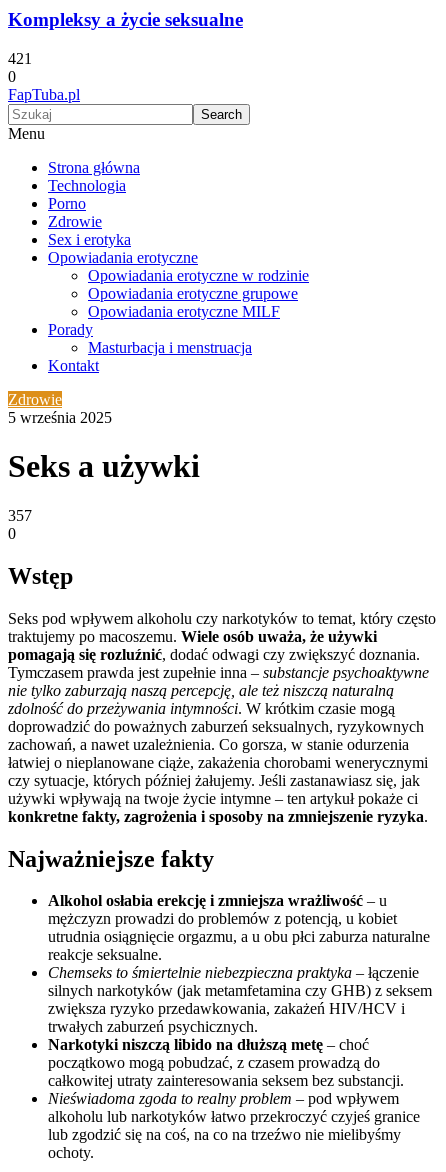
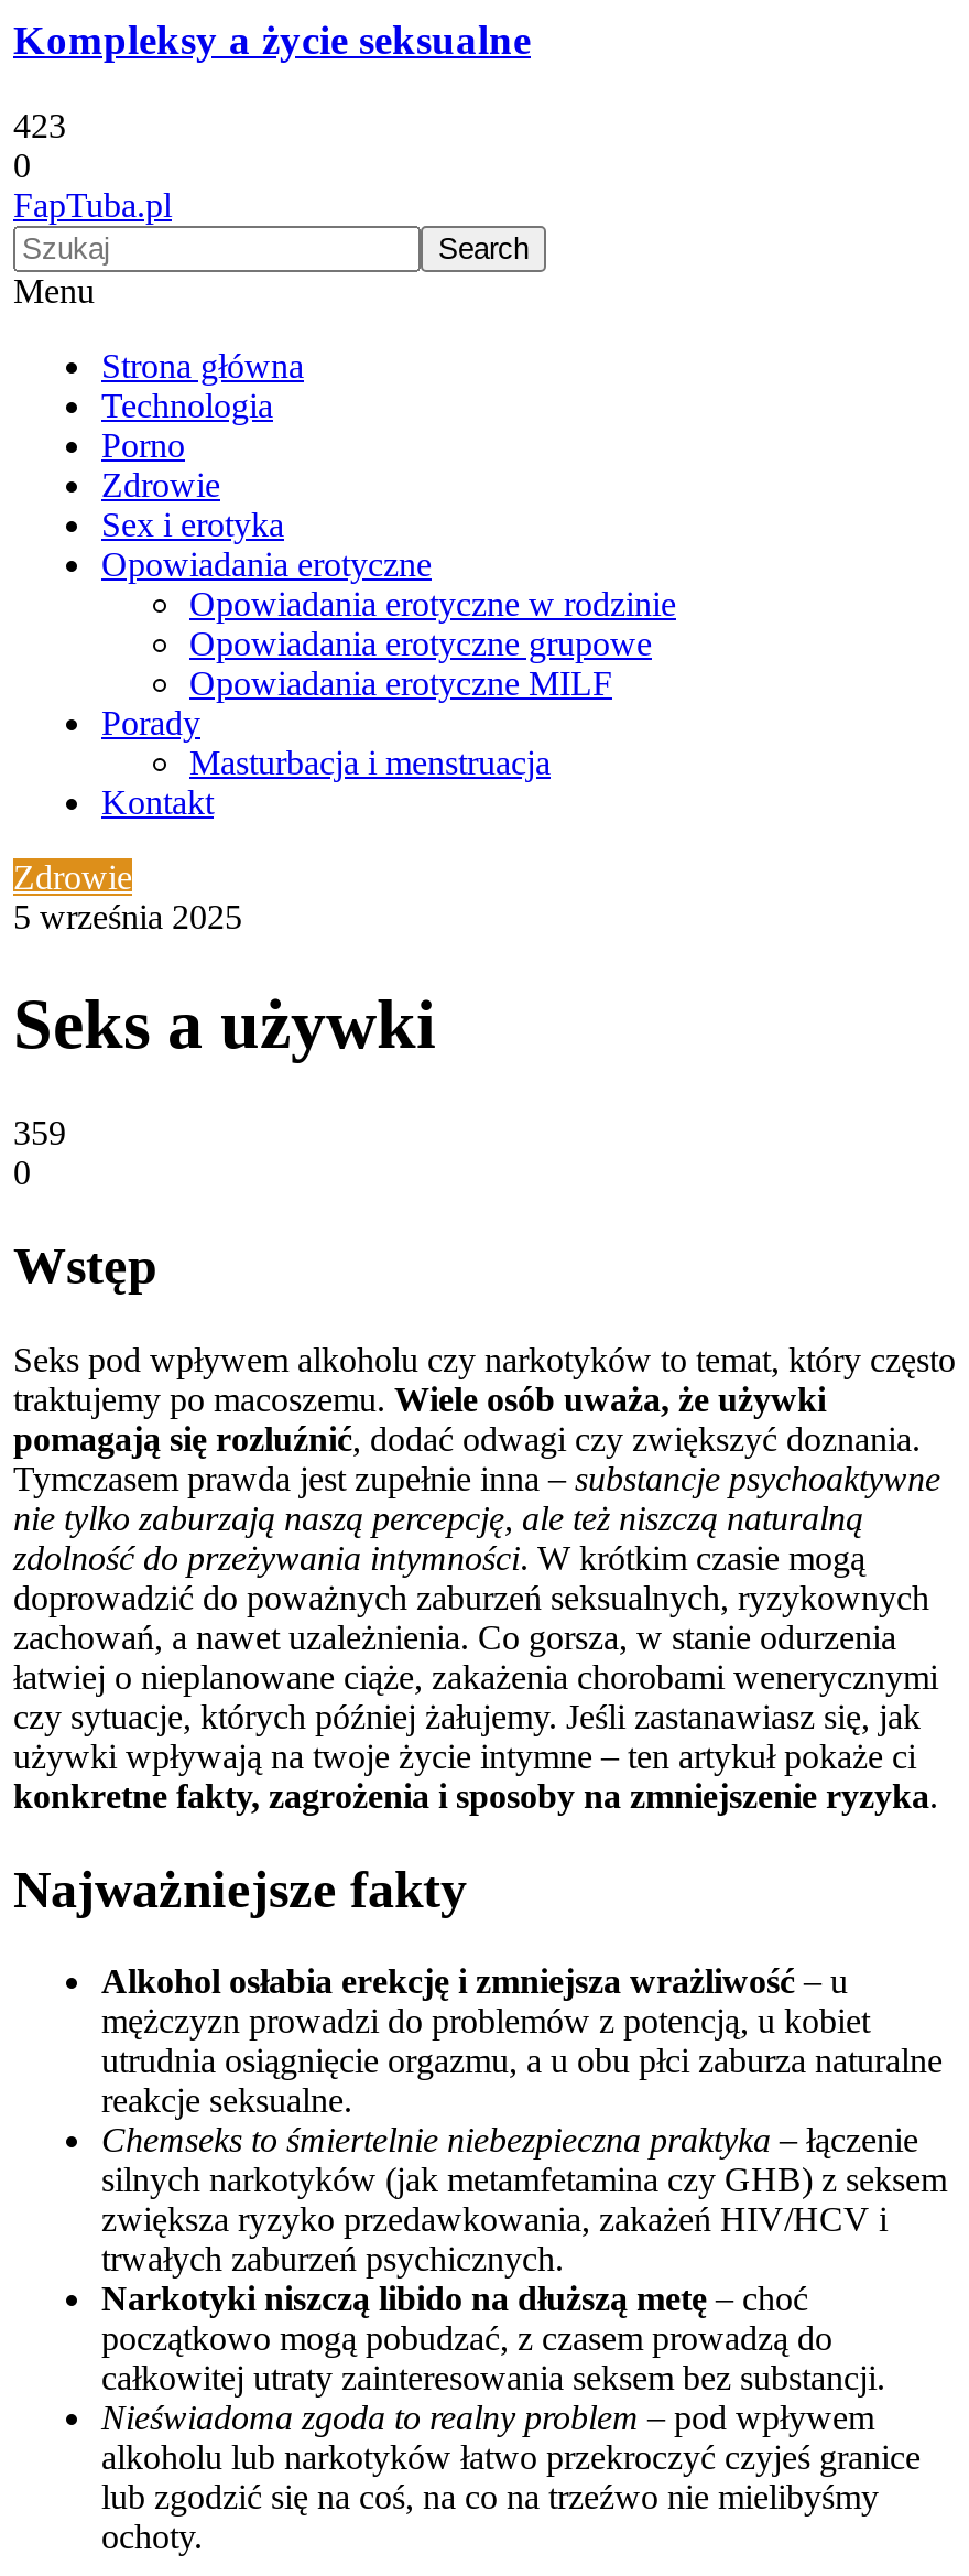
- 421
+ 423

- 357
+ 359
